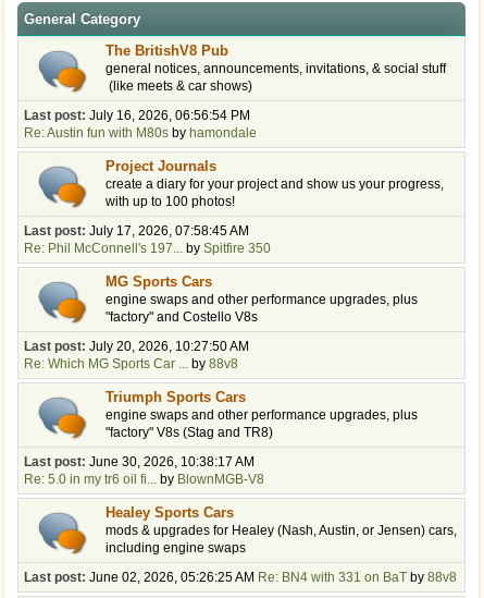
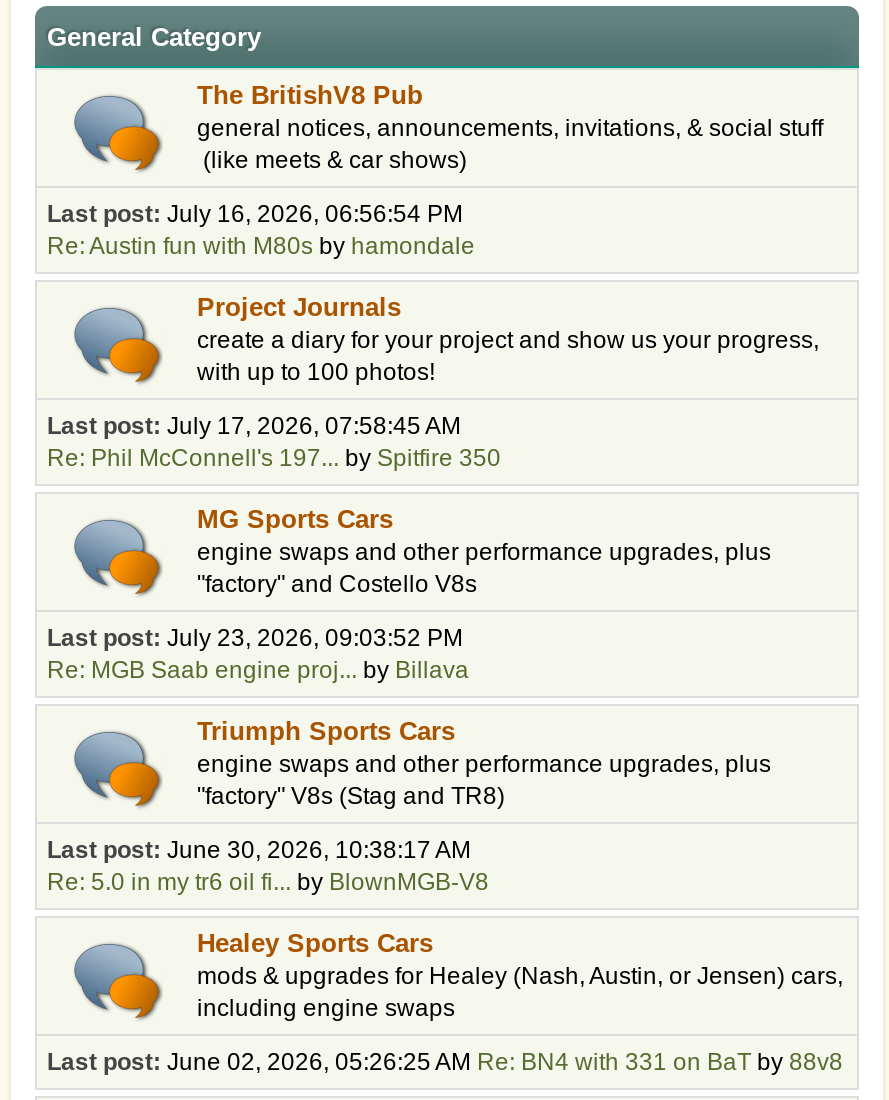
- Last post: July 20, 2026, 10:27:50 AM
- Re: Which MG Sports Car ... by 88v8
+ Last post: July 23, 2026, 09:03:52 PM
+ Re: MGB Saab engine proj... by Billava
